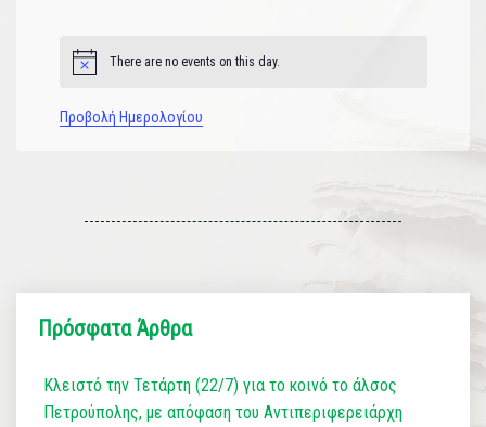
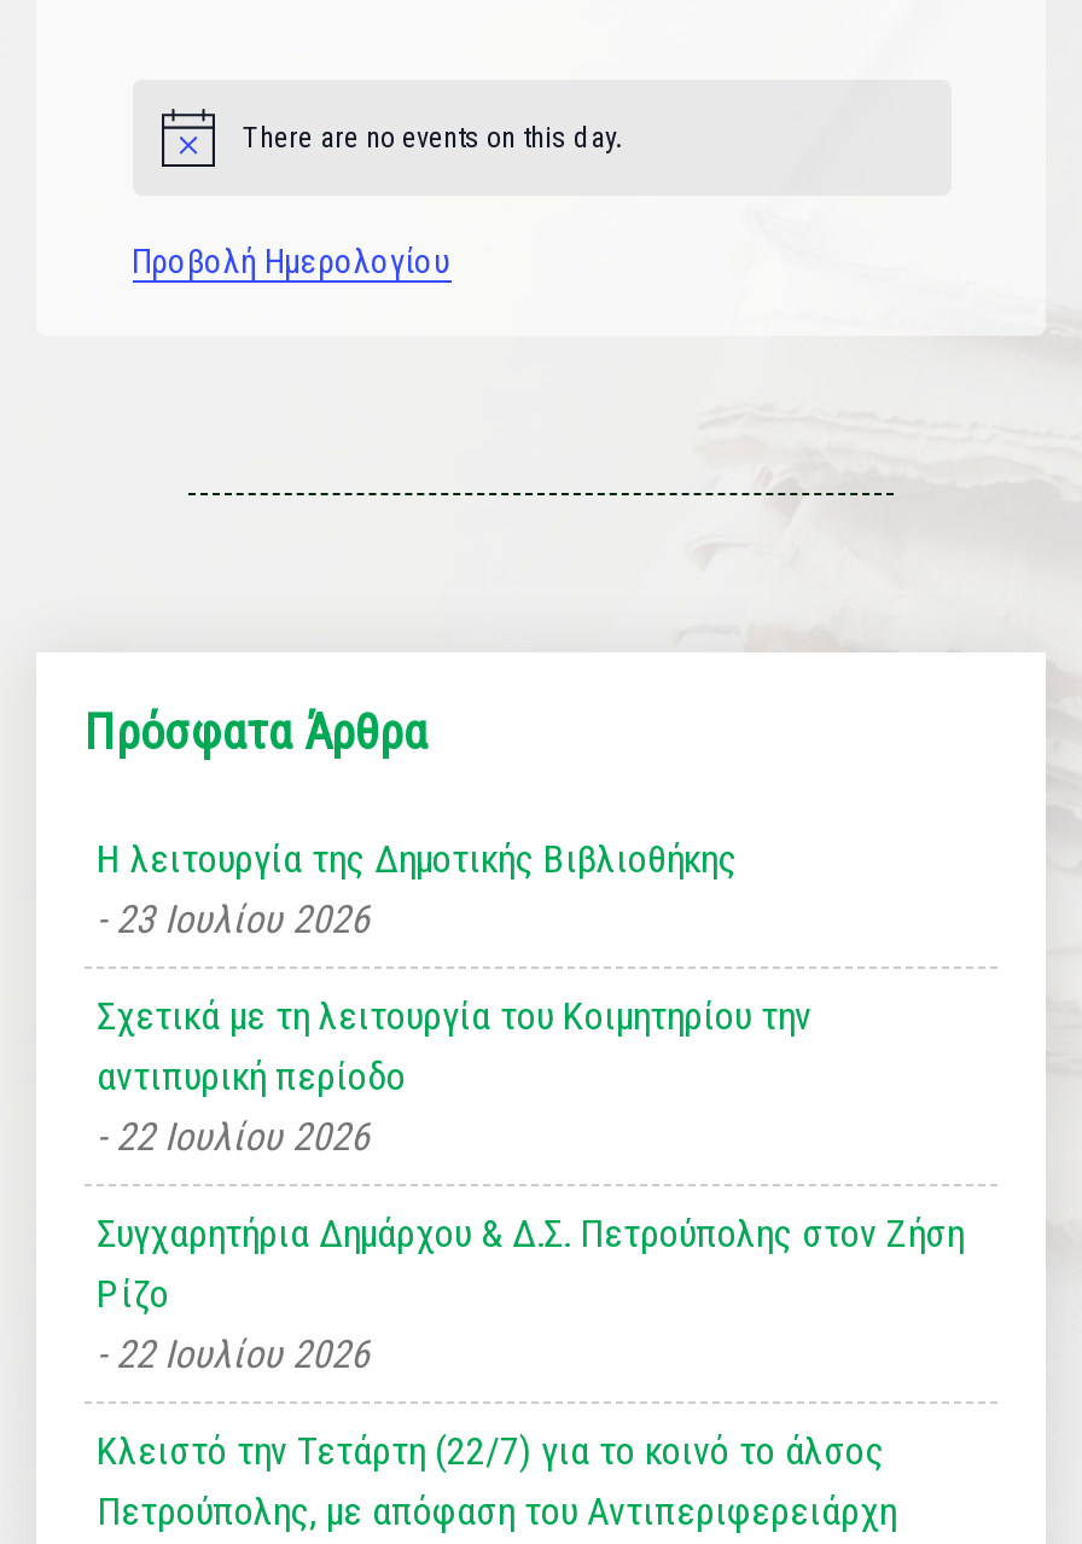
+ Η λειτουργία της Δημοτικής Βιβλιοθήκης
+ 23 Ιουλίου 2026
+ Σχετικά με τη λειτουργία του Κοιμητηρίου την
+ αντιπυρική περίοδο
+ 22 Ιουλίου 2026
+ Συγχαρητήρια Δημάρχου & Δ.Σ. Πετρούπολης στον Ζήση
+ Ρίζο
+ 22 Ιουλίου 2026
